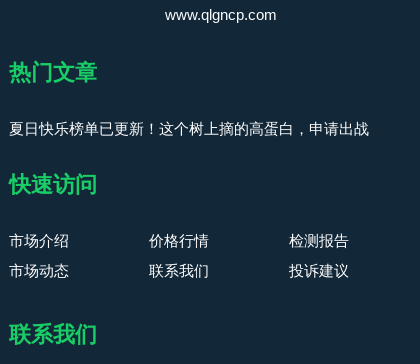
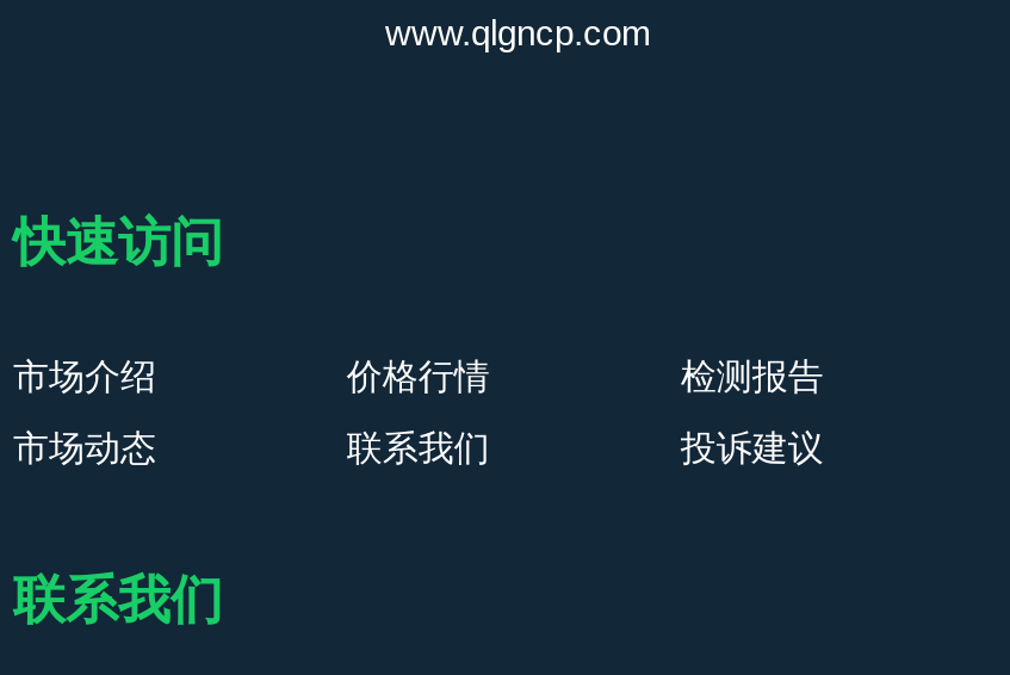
- 热门文章
- 夏日快乐榜单已更新！这个树上摘的高蛋白，申请出战
